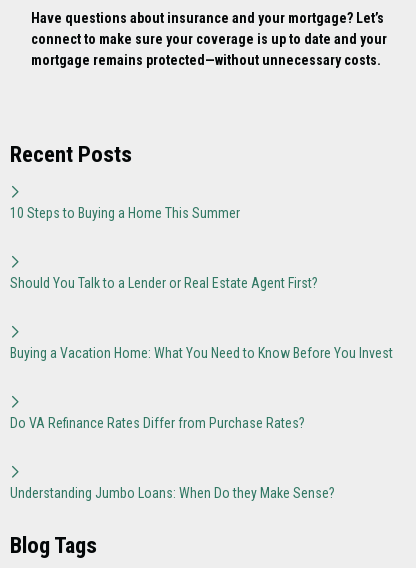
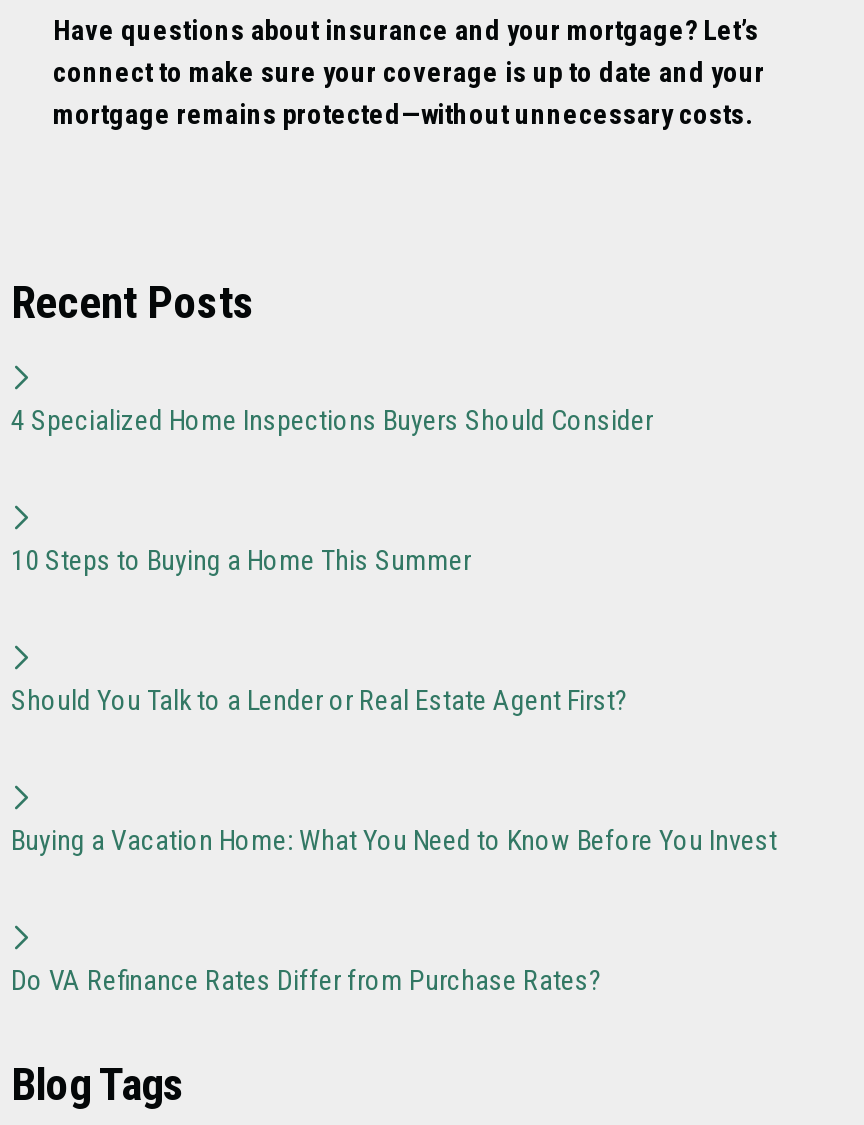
+ 4 Specialized Home Inspections Buyers Should Consider

moved down: 10 Steps to Buying a Home This Summer | Should You Talk to a Lender or Real Estate Agent First? | Buying a Vacation Home: What You Need to Know Before You Invest | Do VA Refinance Rates Differ from Purchase Rates?

- Understanding Jumbo Loans: When Do they Make Sense?
